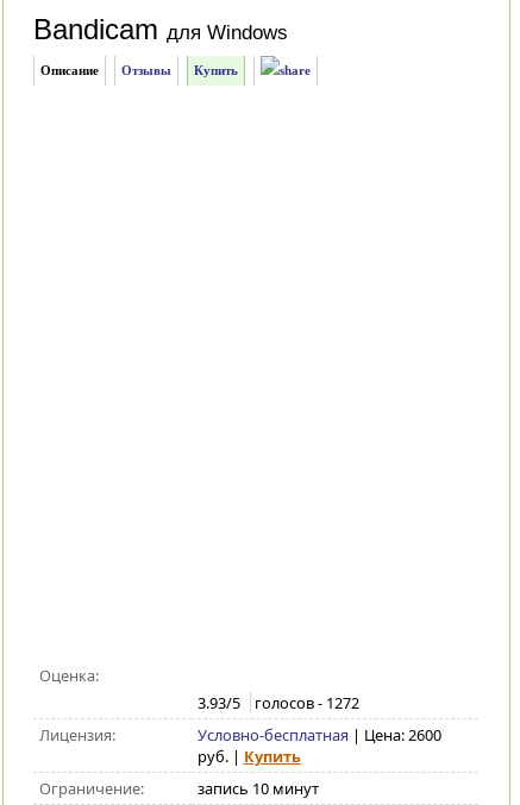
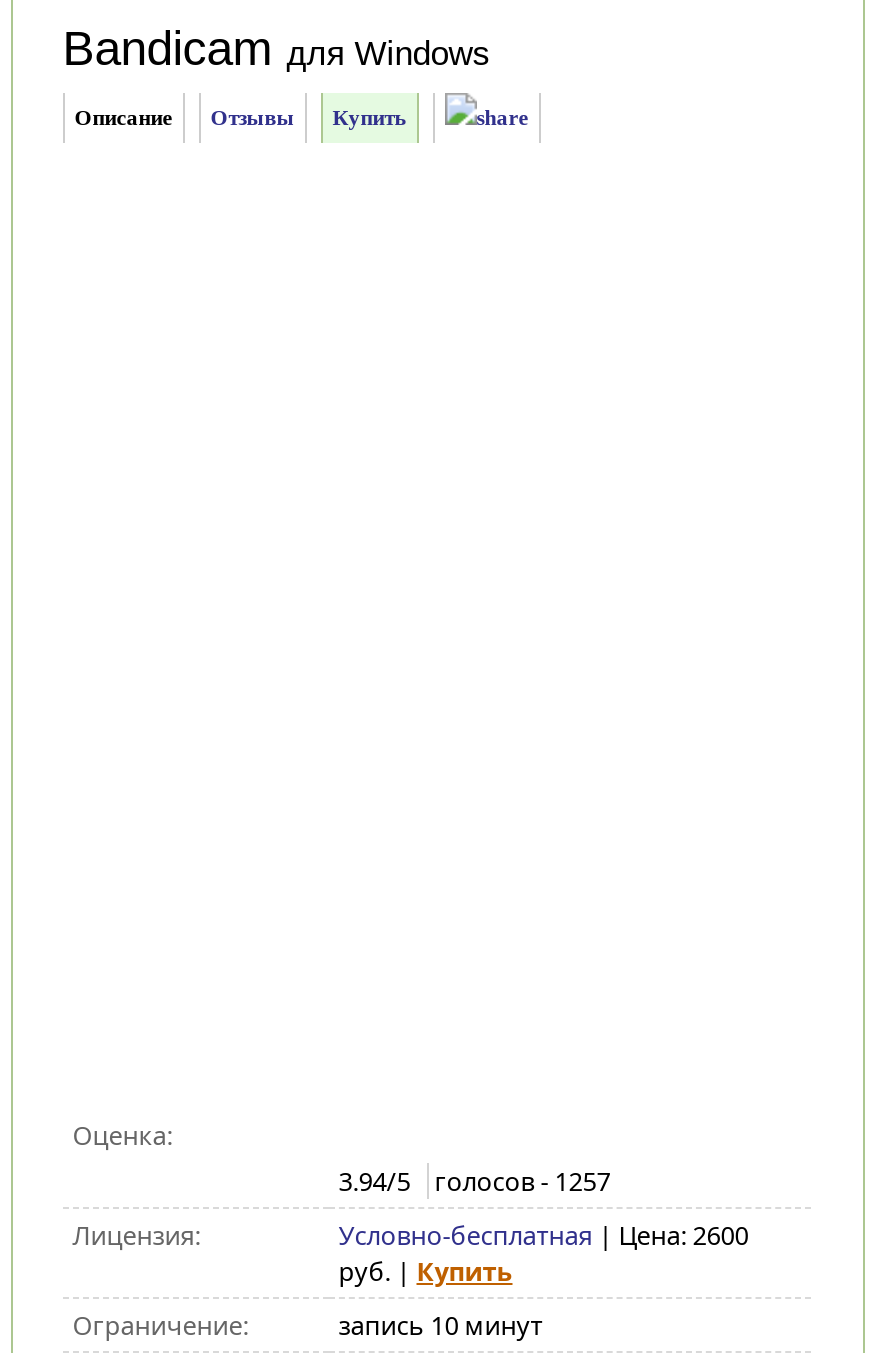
- 3.93/5 голосов - 1272
+ 3.94/5 голосов - 1257
